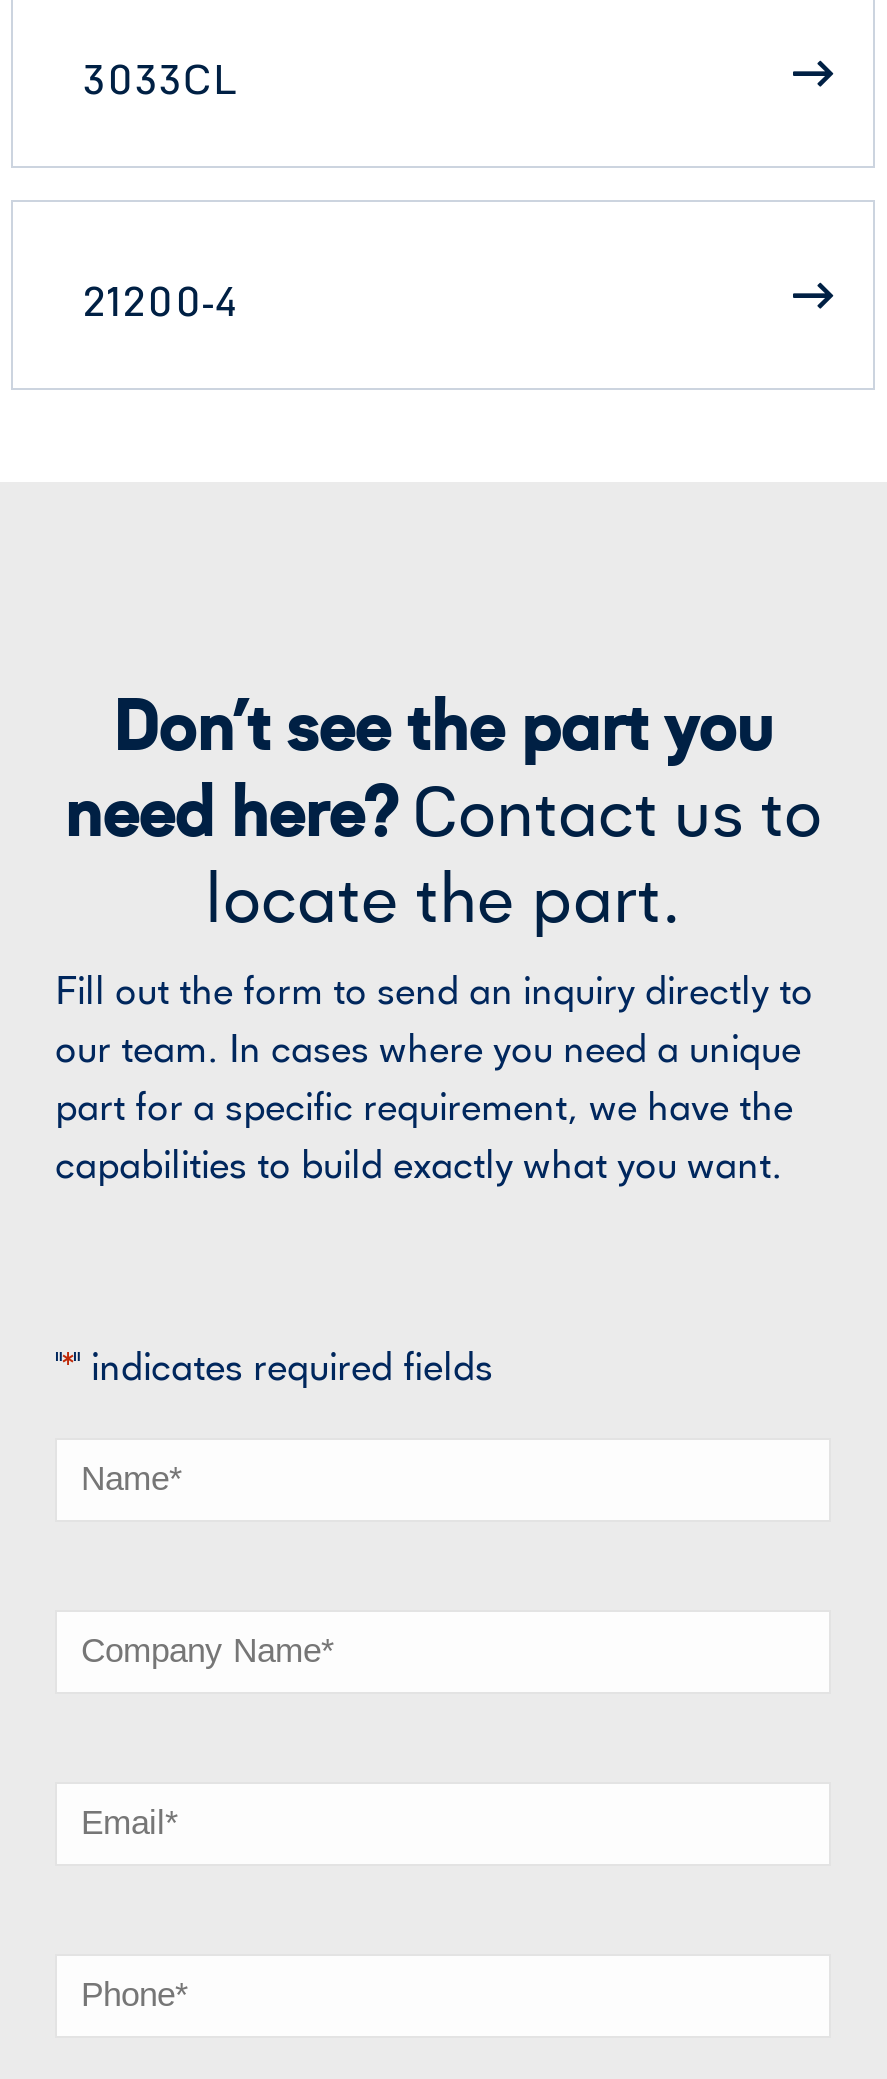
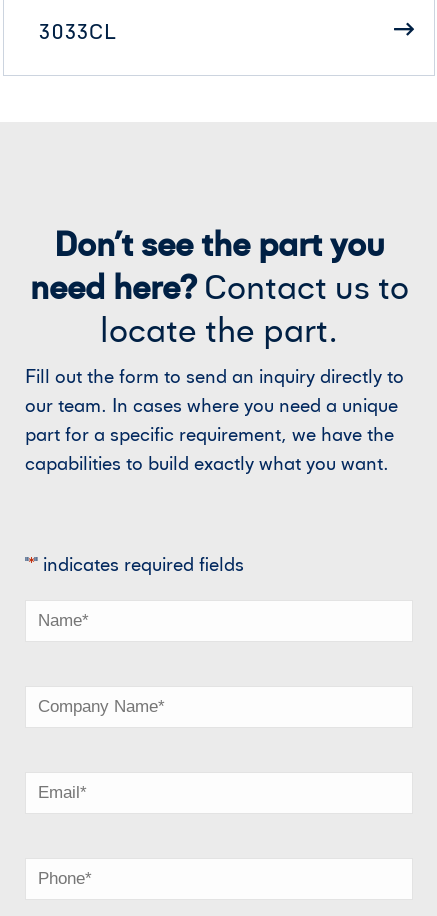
- 21200-4
